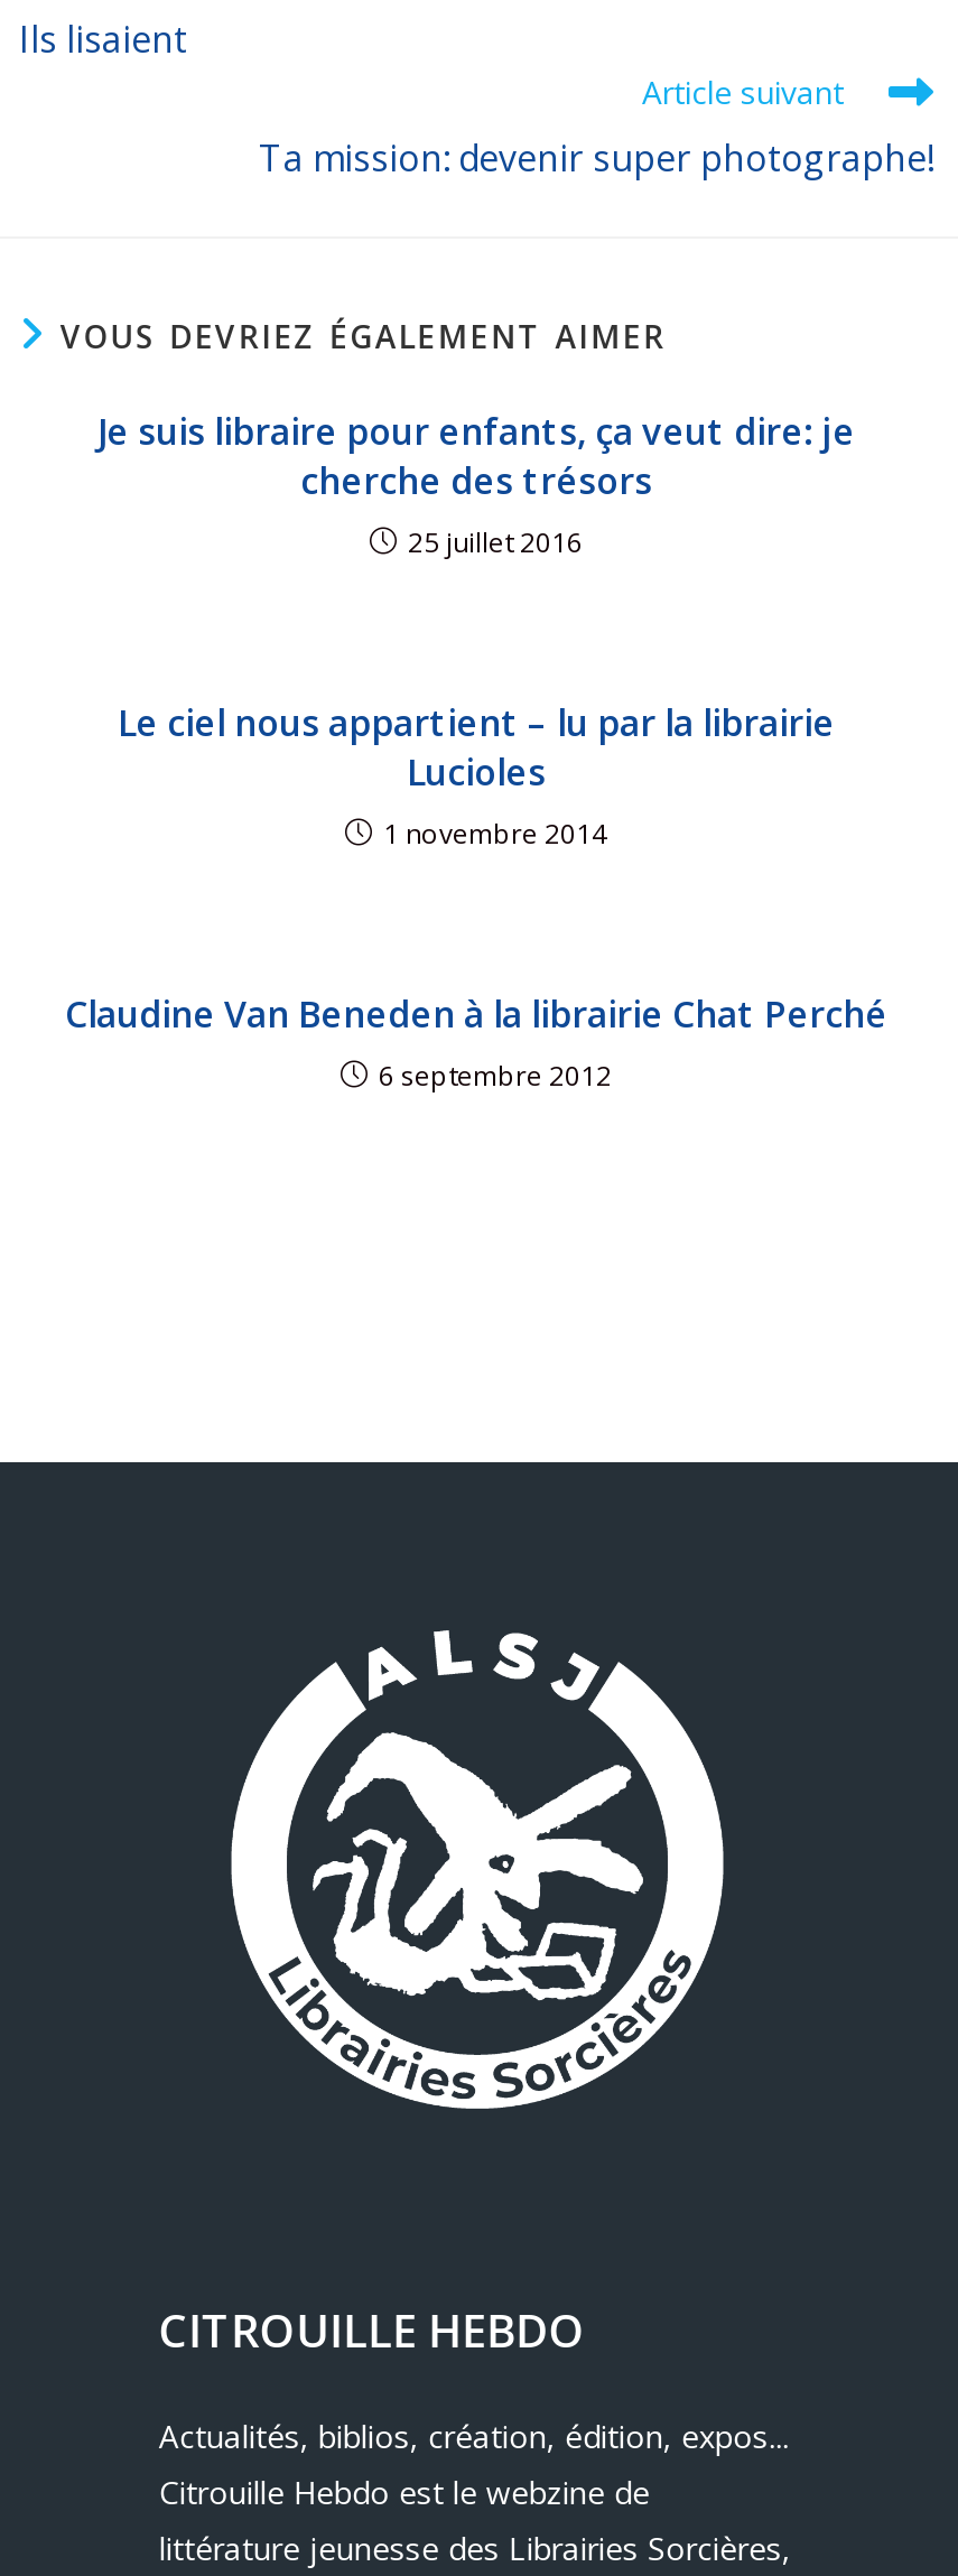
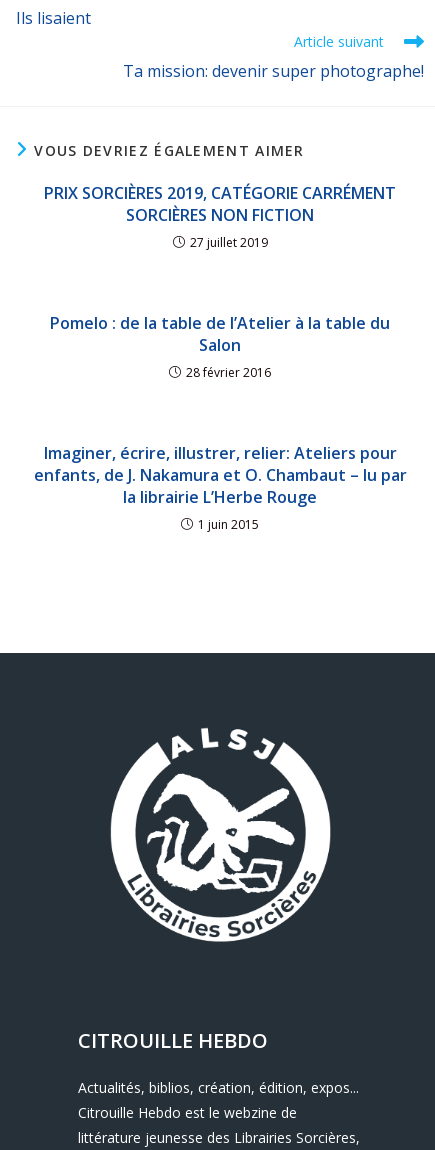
- Je suis libraire pour enfants, ça veut dire: je
- cherche des trésors
- 25 juillet 2016
+ PRIX SORCIÈRES 2019, CATÉGORIE CARRÉMENT
+ SORCIÈRES NON FICTION
+ 27 juillet 2019

- Le ciel nous appartient – lu par la librairie
- Lucioles
- 1 novembre 2014
+ Pomelo : de la table de l’Atelier à la table du
+ Salon
+ 28 février 2016

- Claudine Van Beneden à la librairie Chat Perché
- 6 septembre 2012
+ Imaginer, écrire, illustrer, relier: Ateliers pour
+ enfants, de J. Nakamura et O. Chambaut – lu par
+ la librairie L’Herbe Rouge
+ 1 juin 2015
